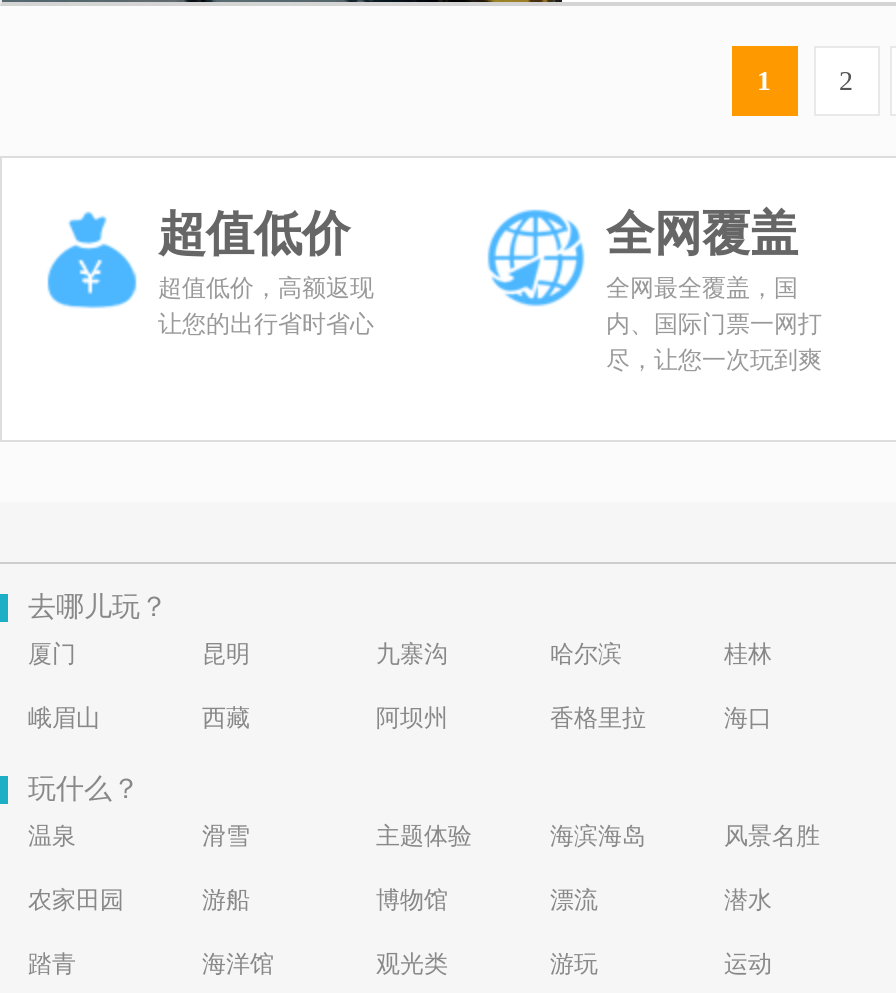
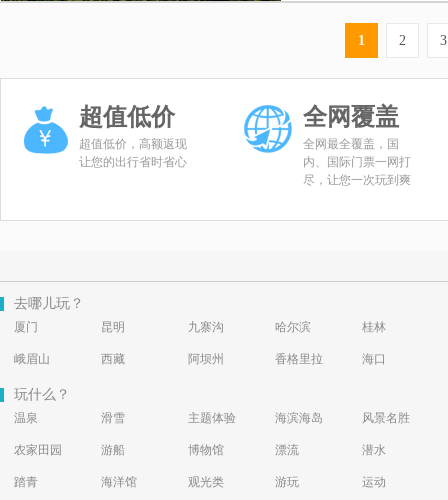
+ 3
